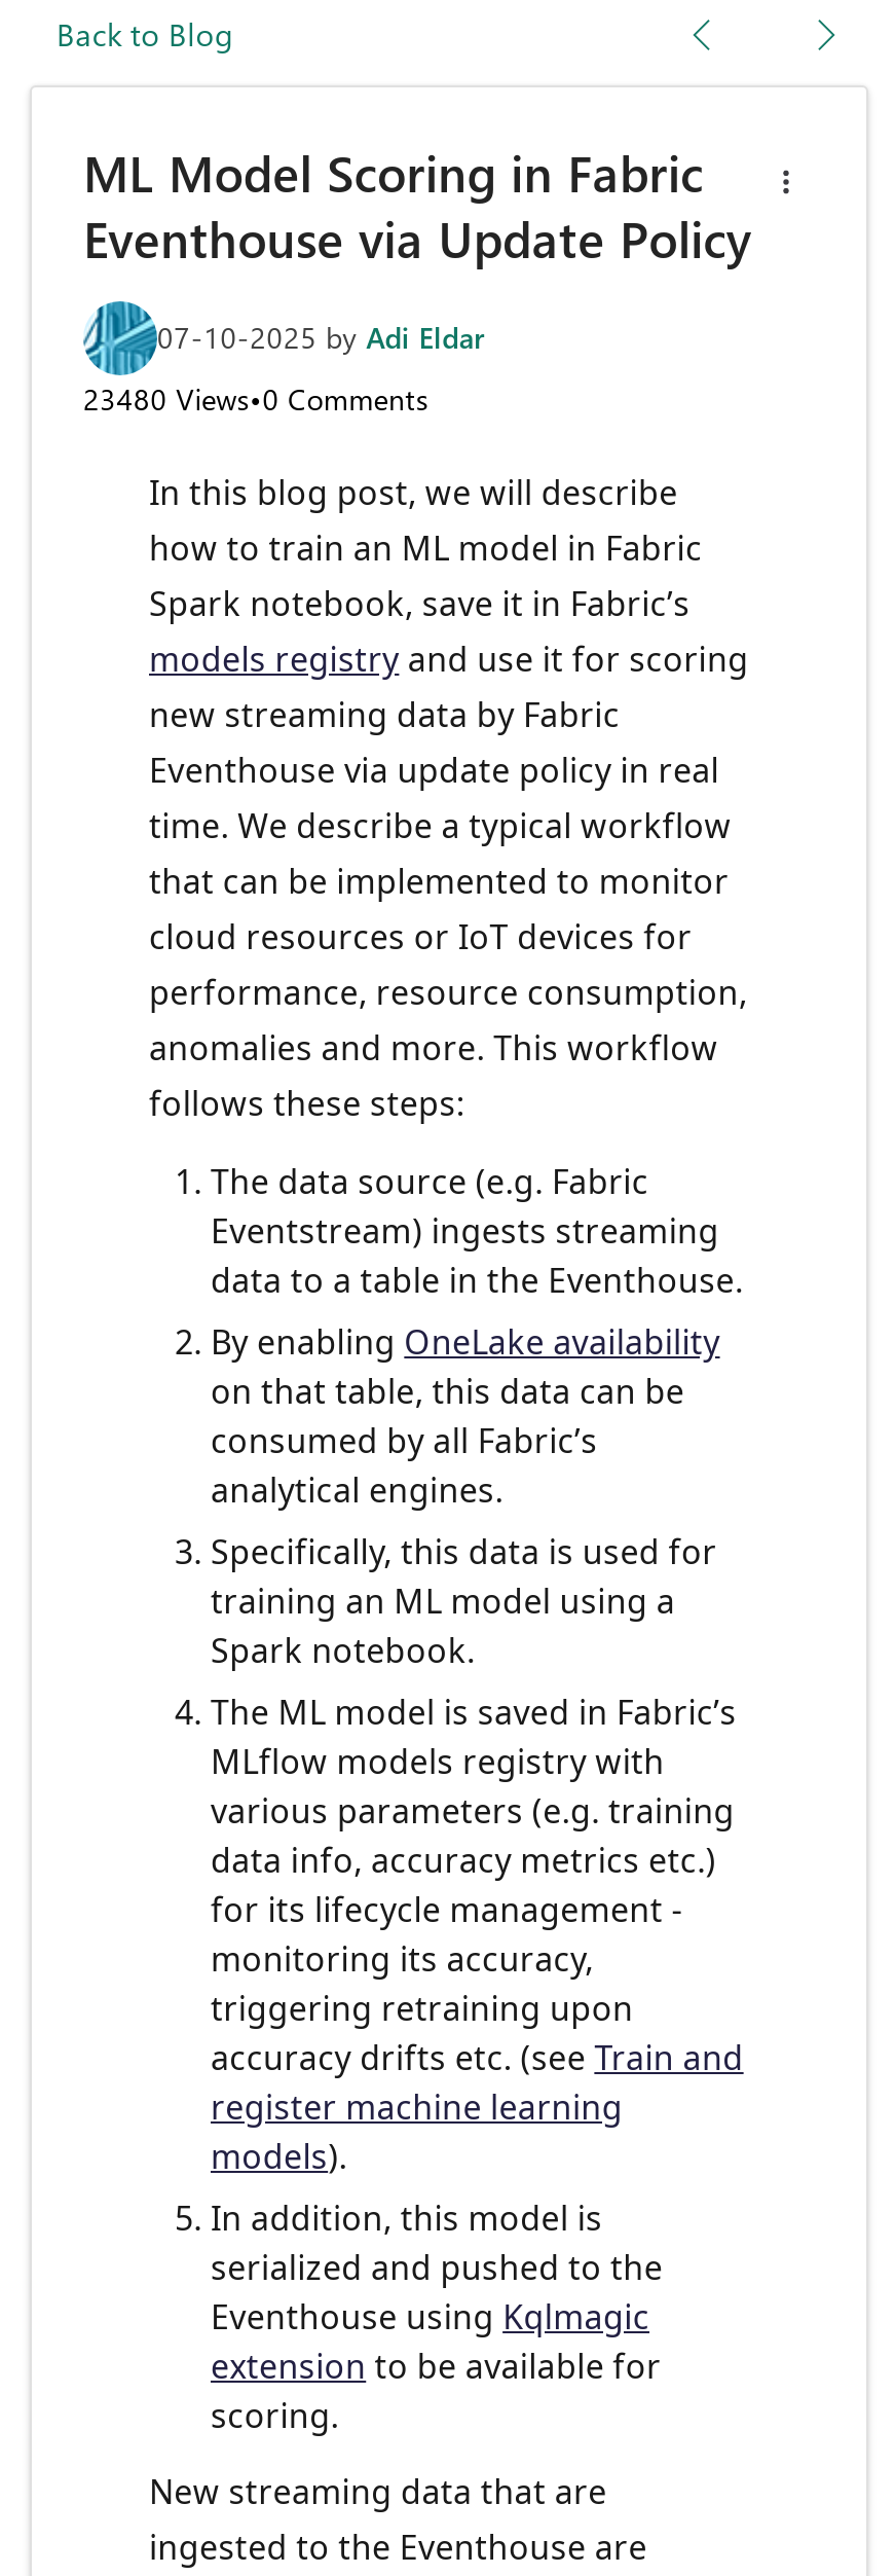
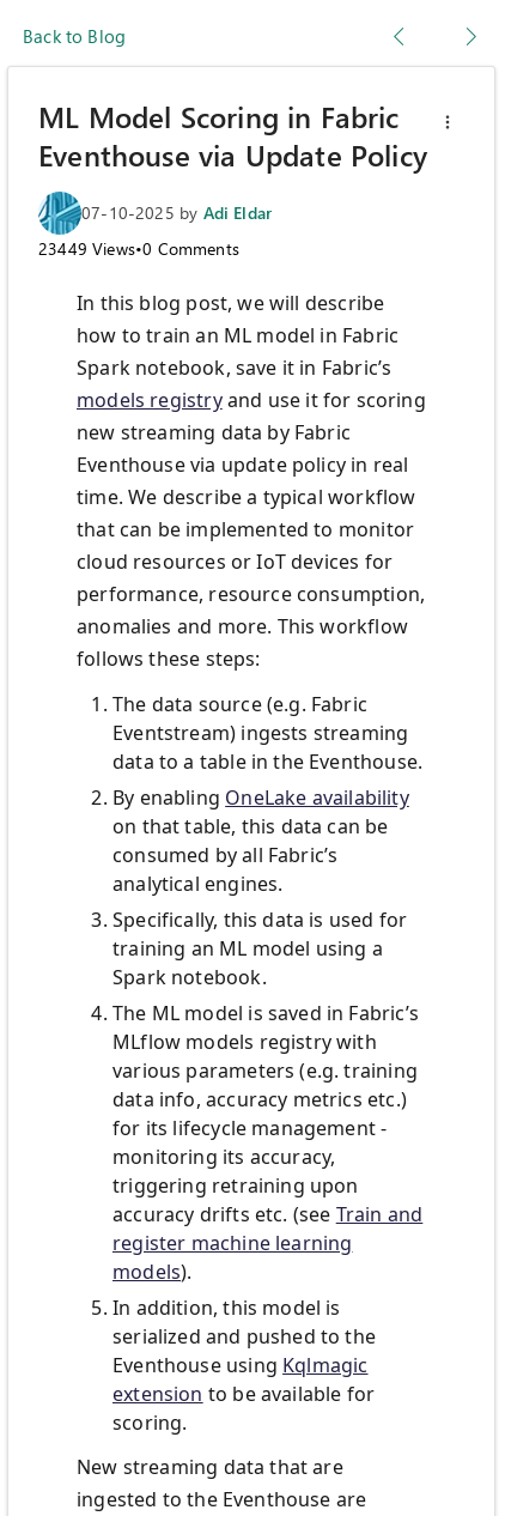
- 23480 Views•0 Comments
+ 23449 Views•0 Comments
